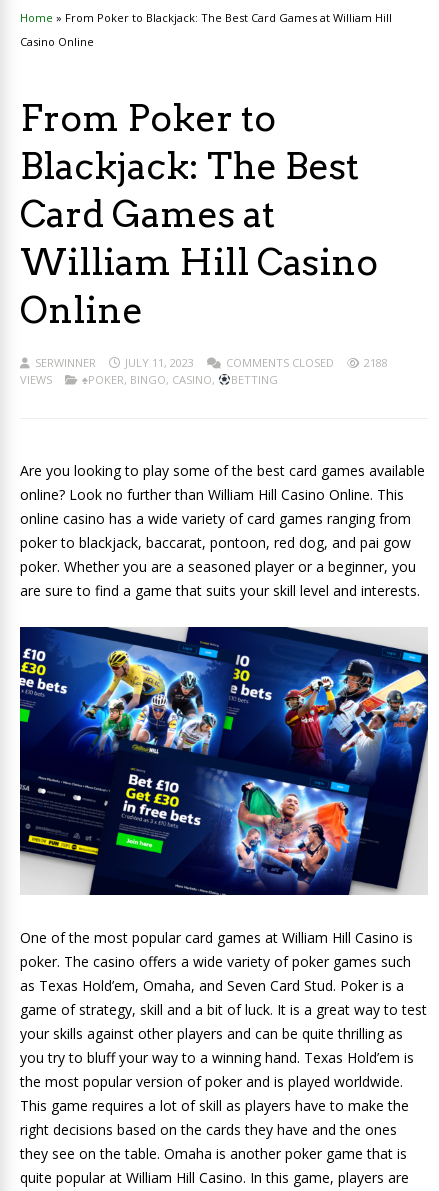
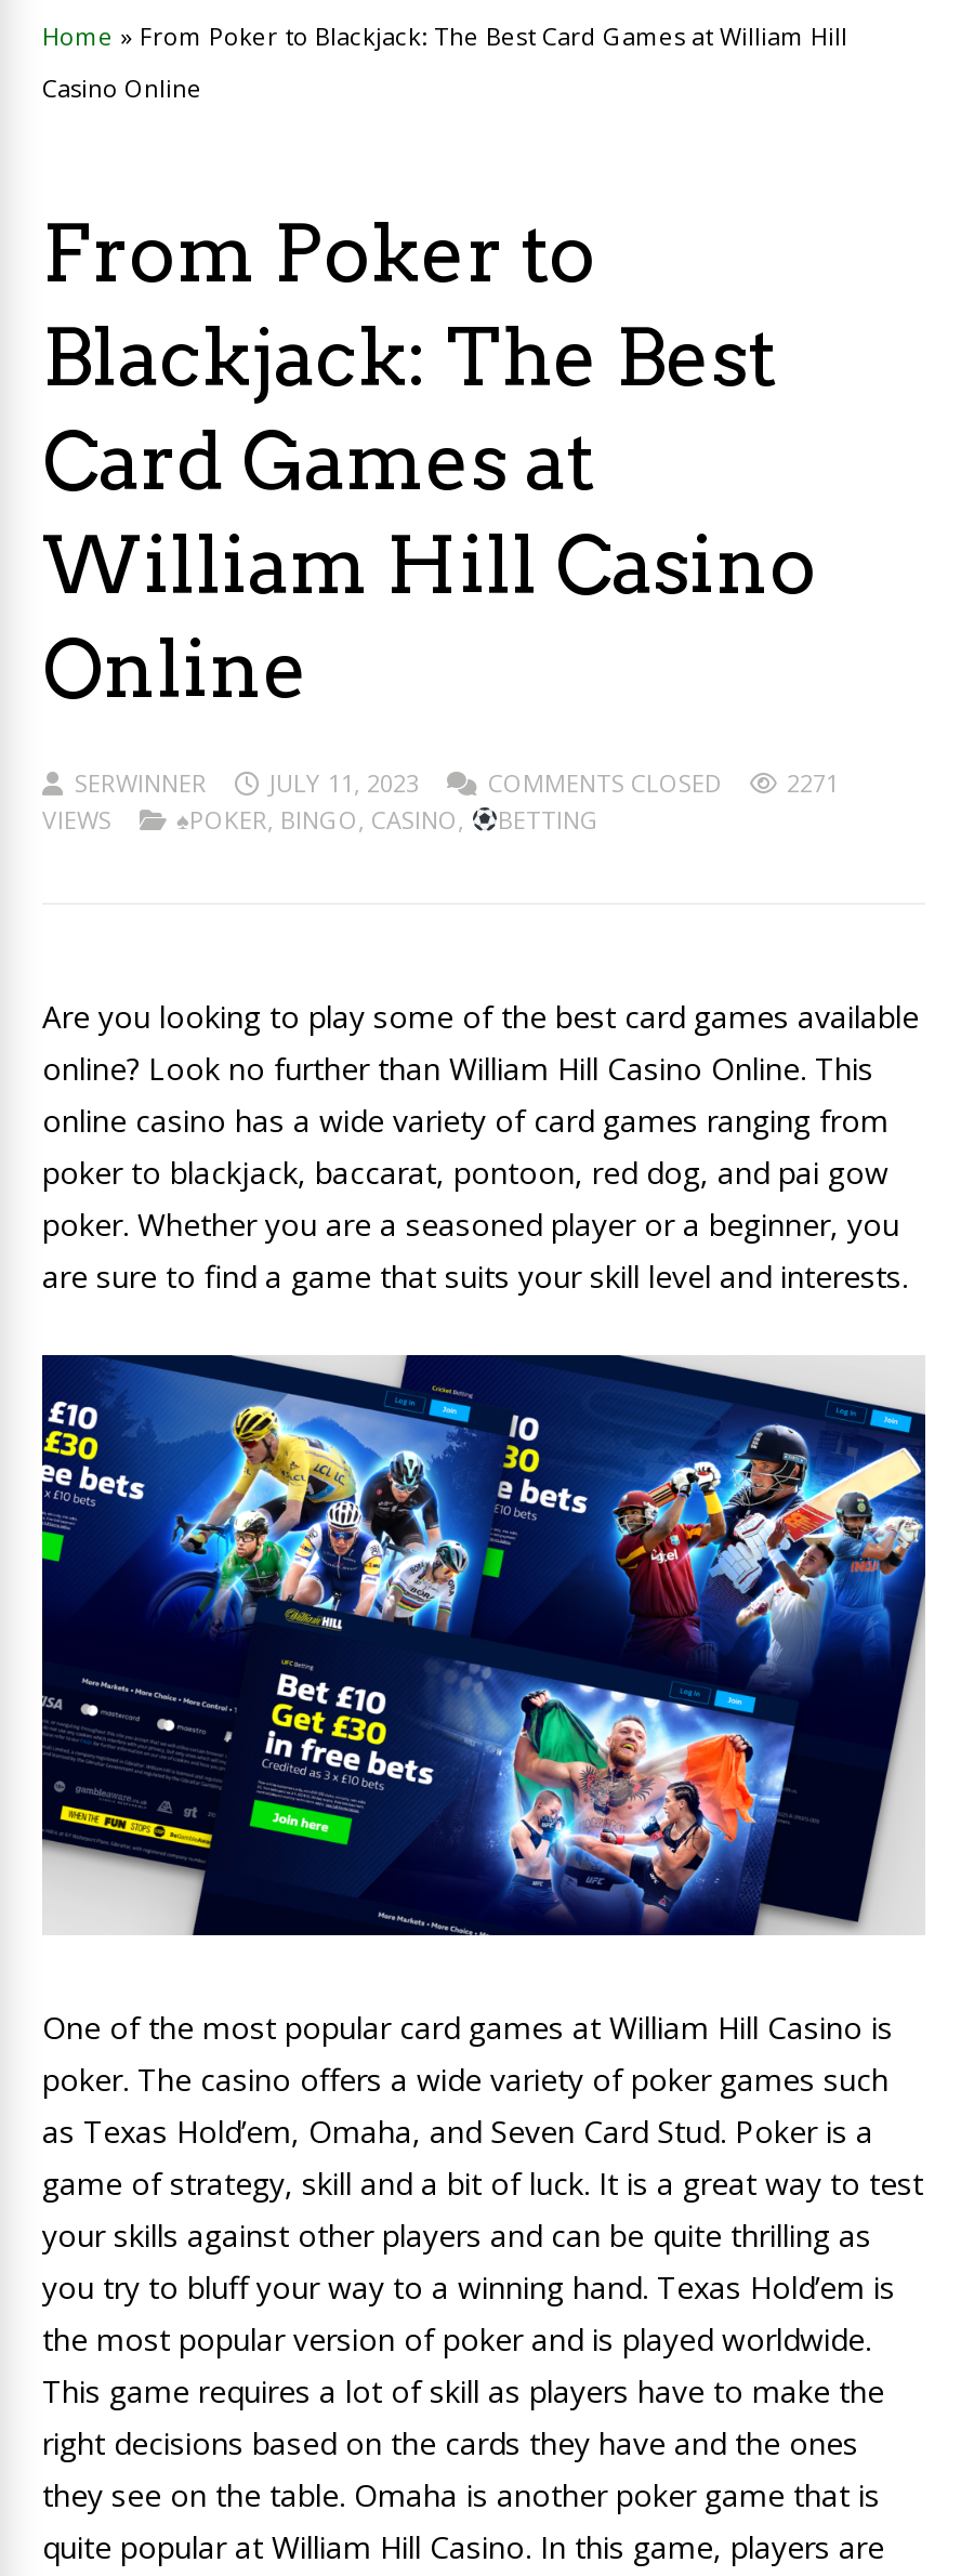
- COMMENTS CLOSED 2188
+ COMMENTS CLOSED 2271
